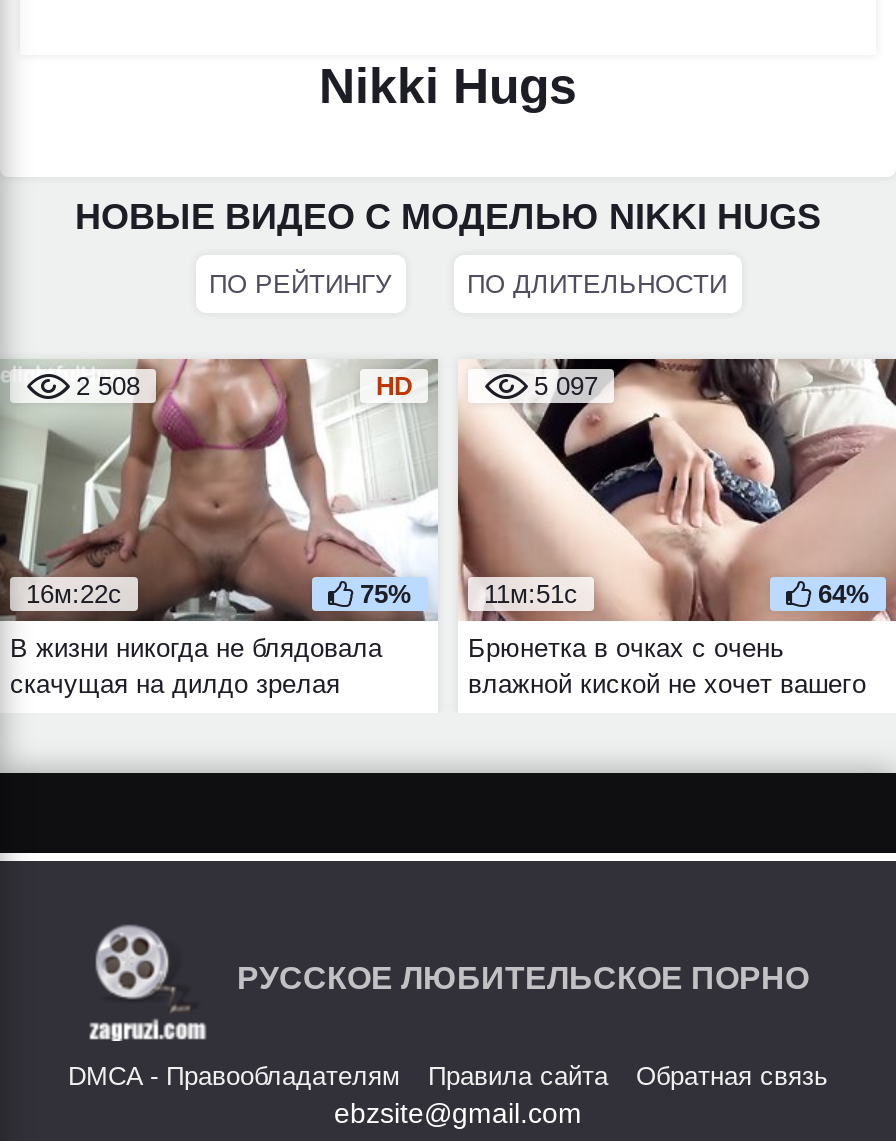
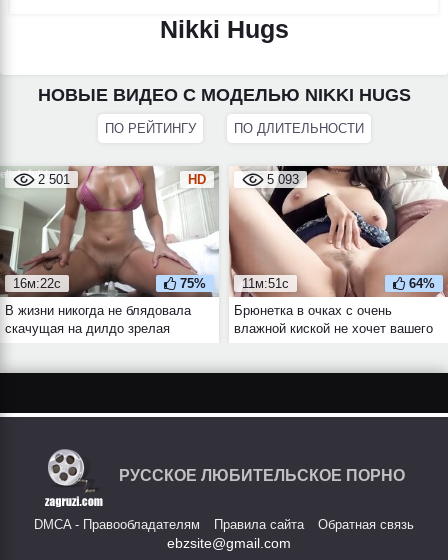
- 2 508
+ 2 501

- 5 097
+ 5 093
